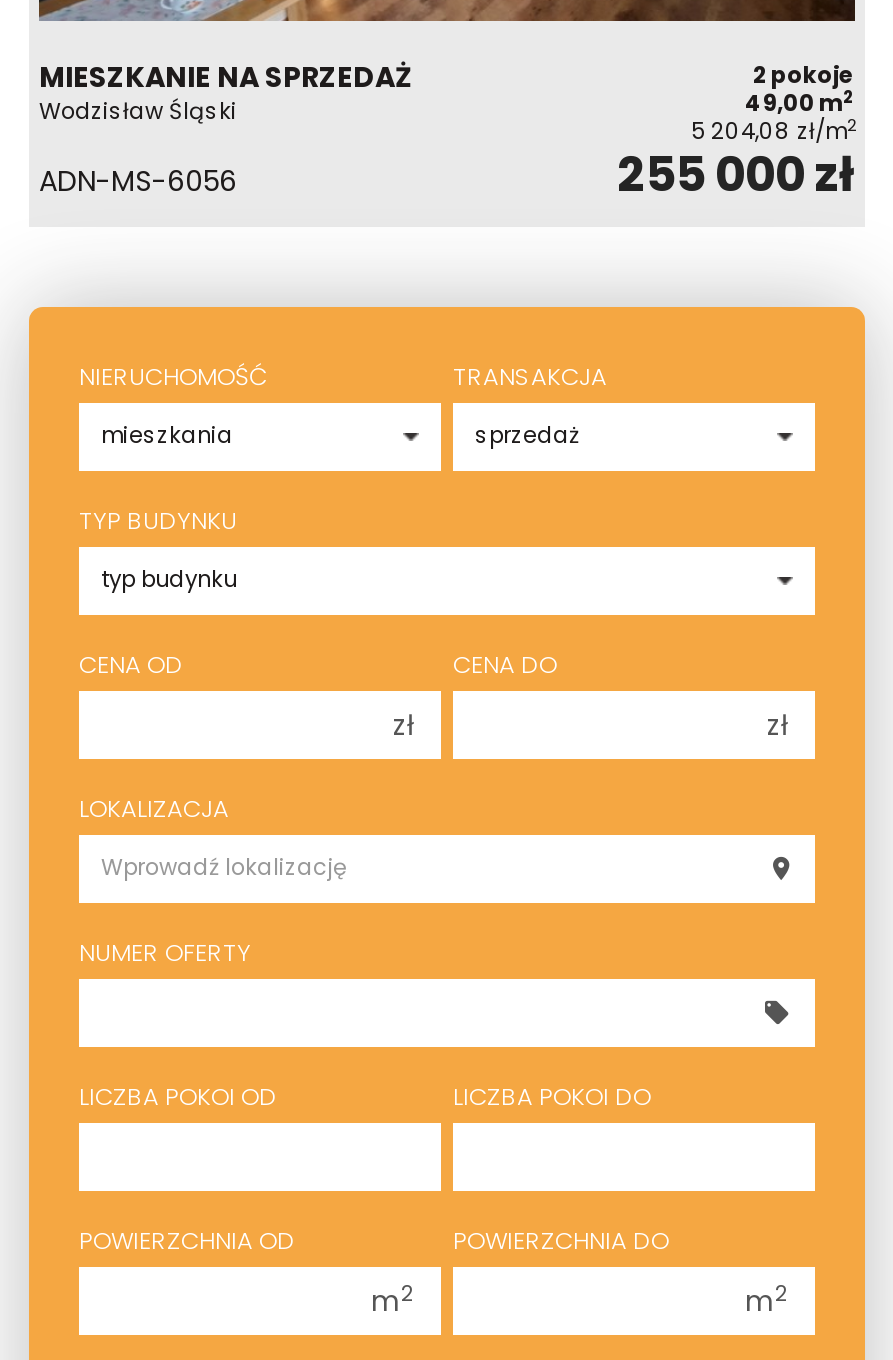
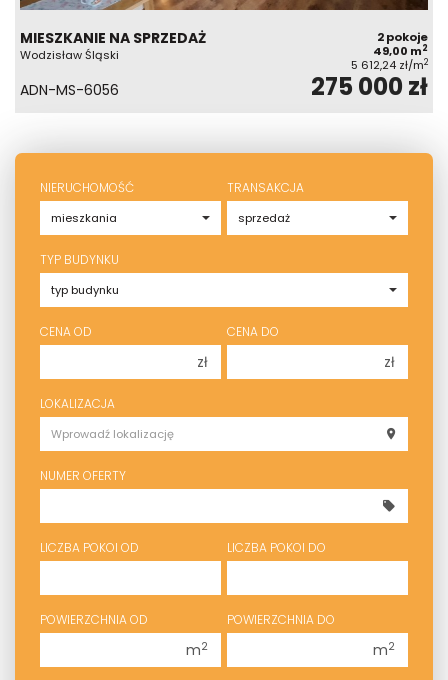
- 5 204,08 zł/m2
+ 5 612,24 zł/m2

- 255 000 zł
+ 275 000 zł
